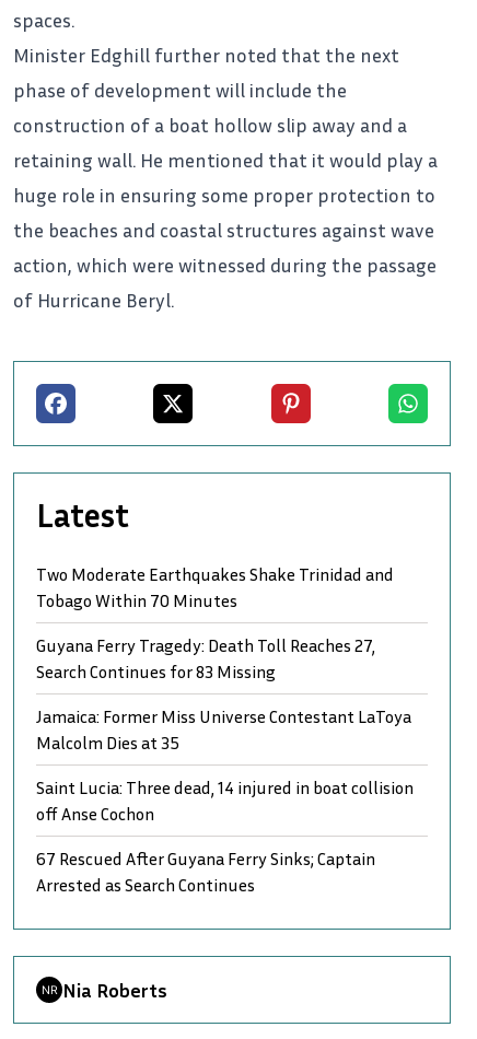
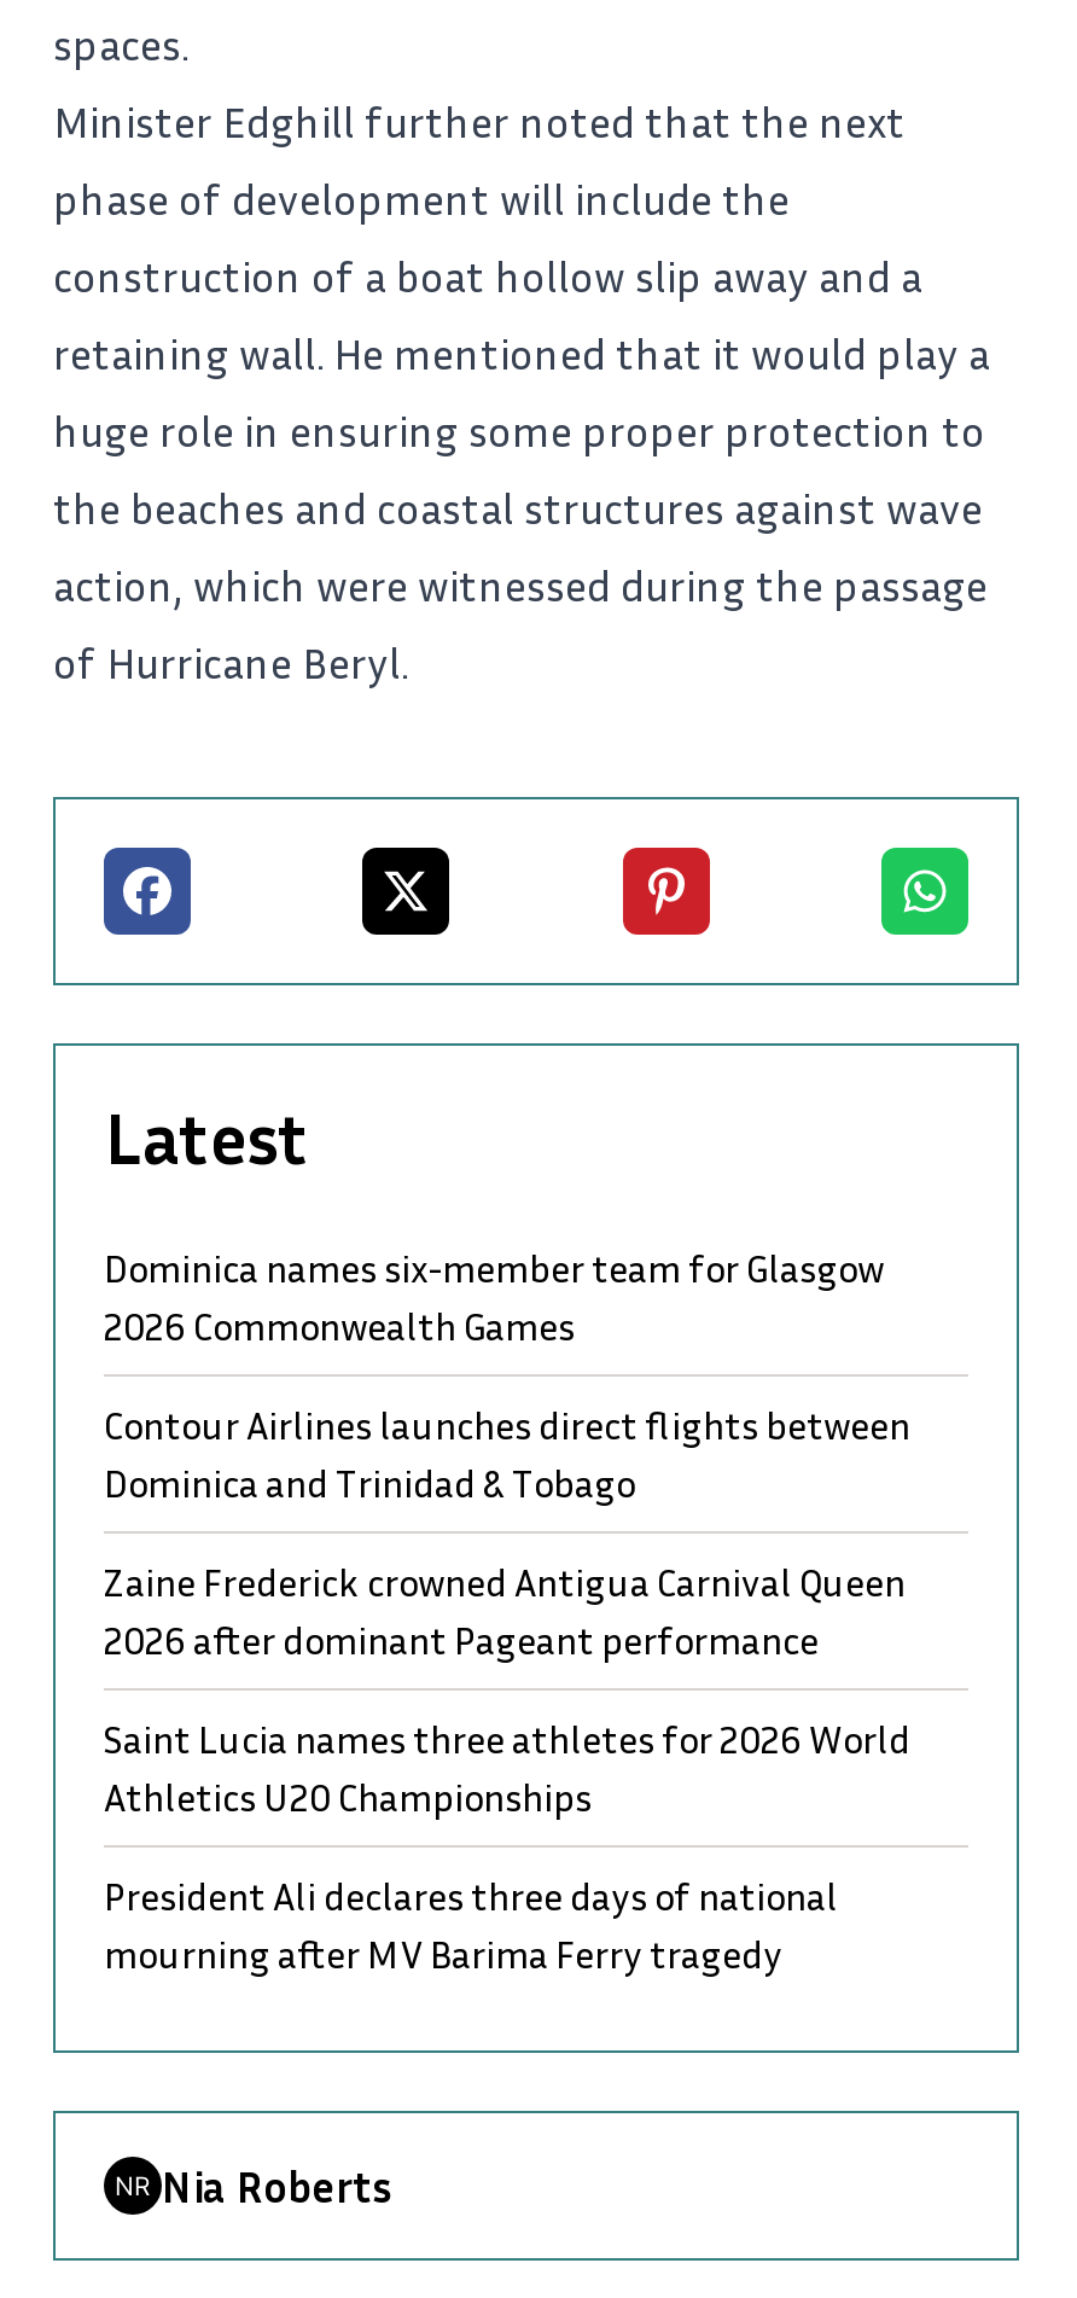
- Two Moderate Earthquakes Shake Trinidad and
- Tobago Within 70 Minutes
+ Dominica names six-member team for Glasgow
+ 2026 Commonwealth Games

- Guyana Ferry Tragedy: Death Toll Reaches 27,
- Search Continues for 83 Missing
+ Contour Airlines launches direct flights between
+ Dominica and Trinidad & Tobago

- Jamaica: Former Miss Universe Contestant LaToya
- Malcolm Dies at 35
+ Zaine Frederick crowned Antigua Carnival Queen
+ 2026 after dominant Pageant performance

- Saint Lucia: Three dead, 14 injured in boat collision
- off Anse Cochon
+ Saint Lucia names three athletes for 2026 World
+ Athletics U20 Championships

- 67 Rescued After Guyana Ferry Sinks; Captain
- Arrested as Search Continues
+ President Ali declares three days of national
+ mourning after MV Barima Ferry tragedy
